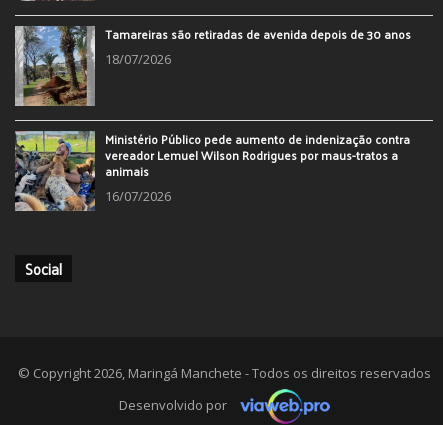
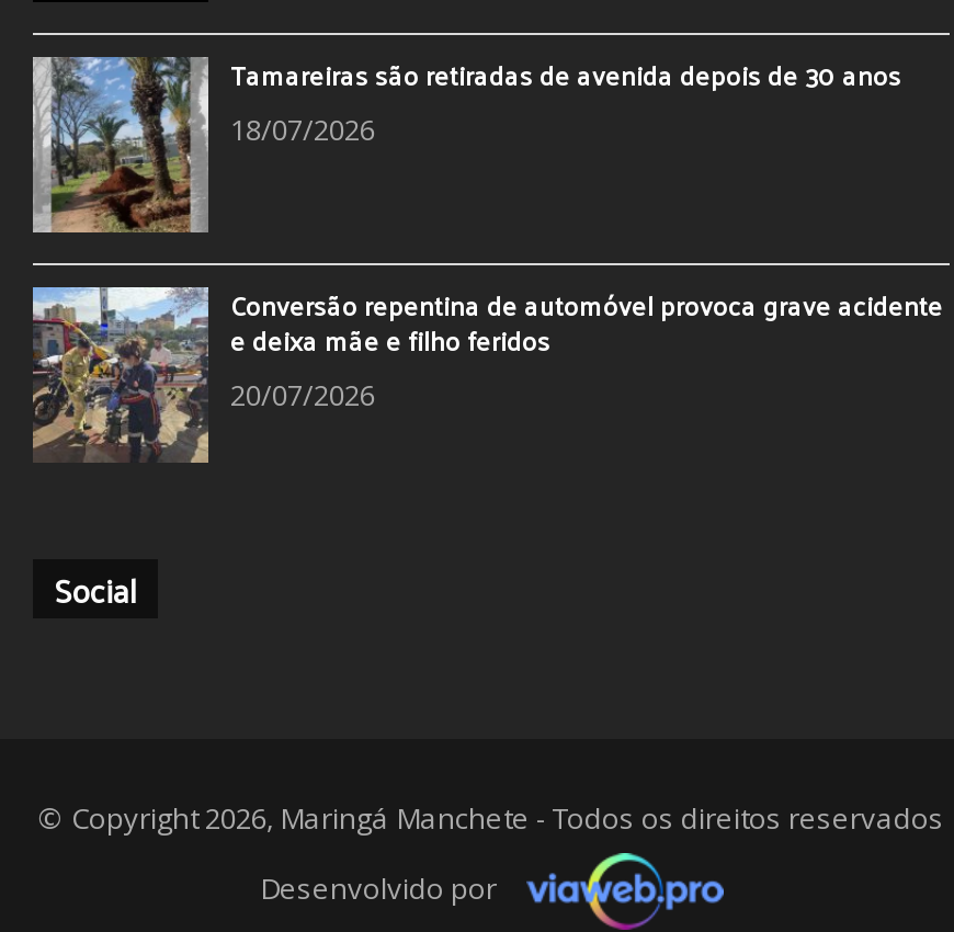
- [image]
- Ministério Público pede aumento de indenização contra
- vereador Lemuel Wilson Rodrigues por maus-tratos a
- animais
- 16/07/2026
+ [image]
+ Conversão repentina de automóvel provoca grave acidente
+ e deixa mãe e filho feridos
+ 20/07/2026
